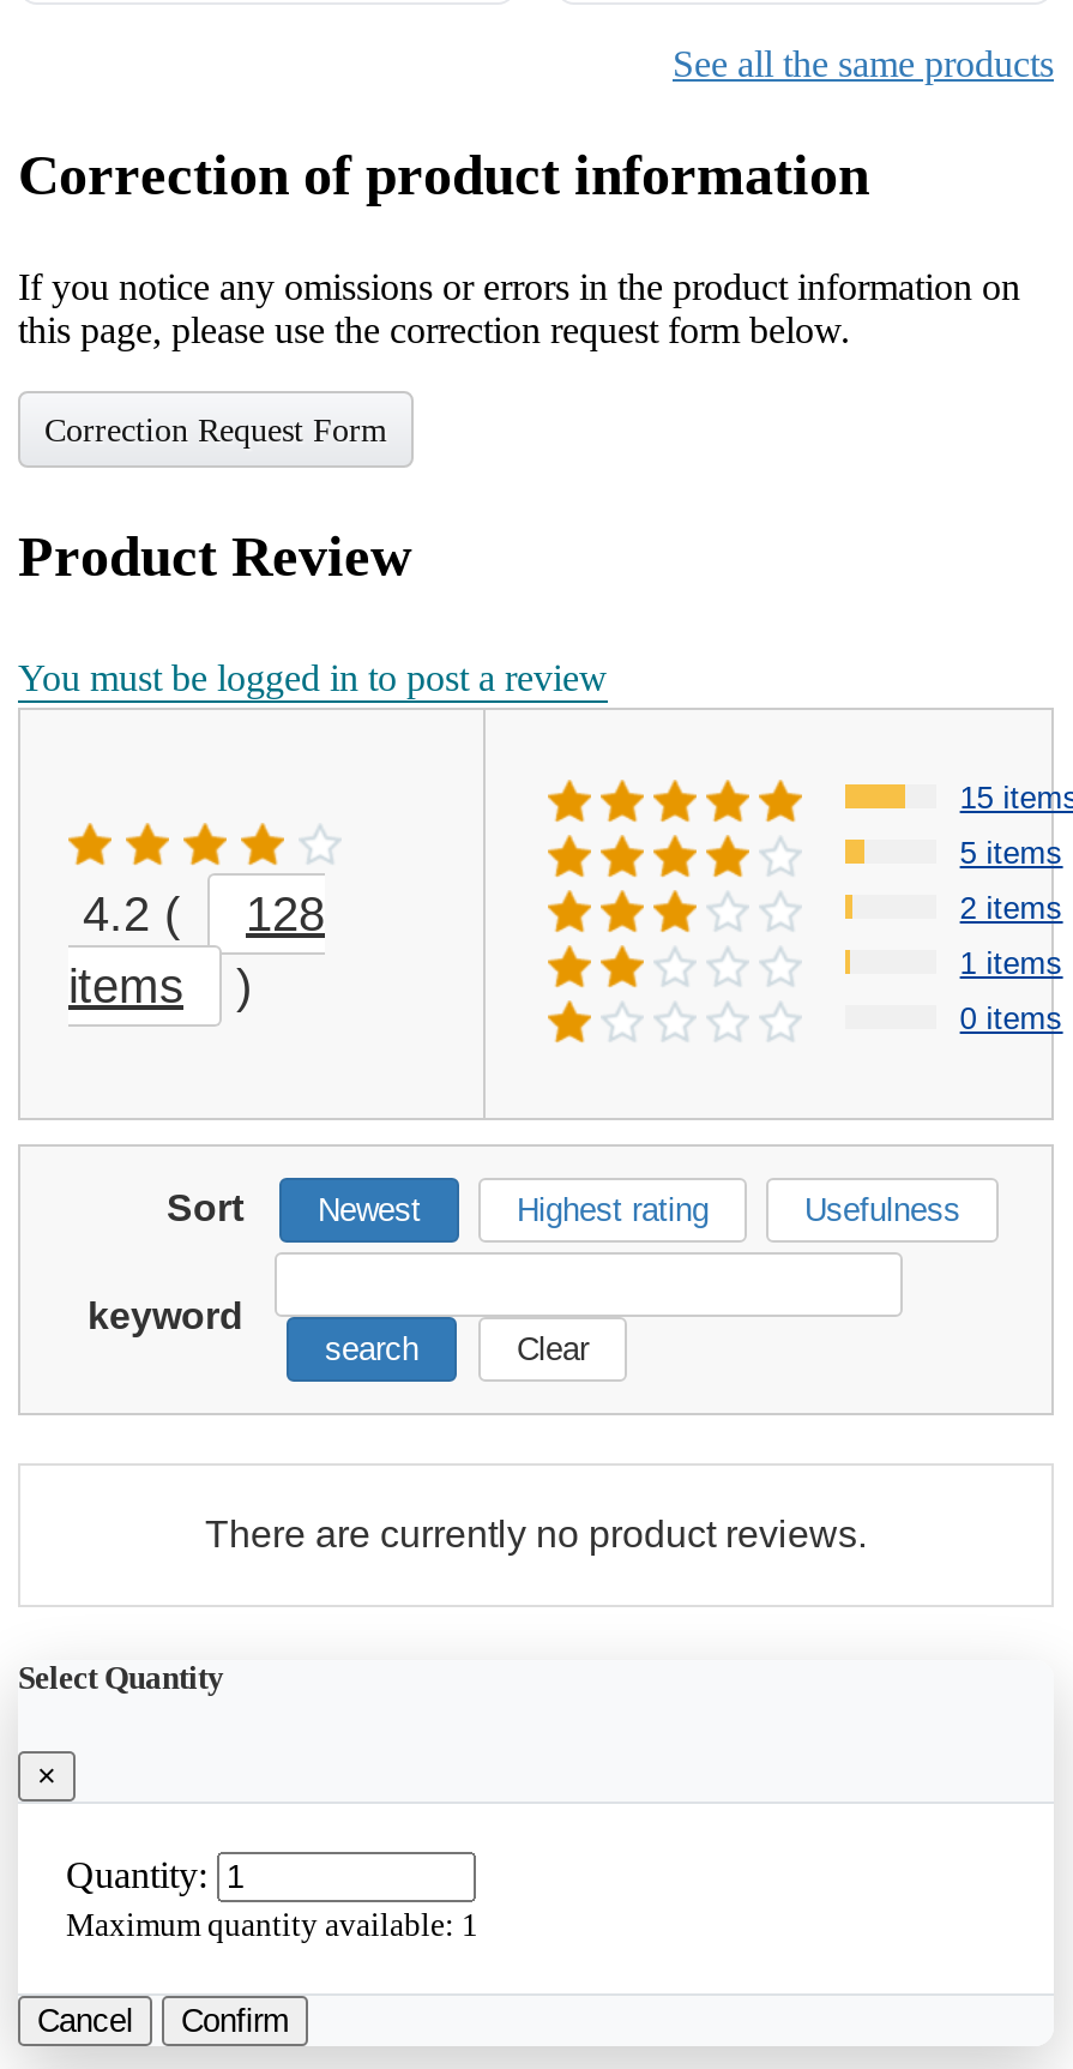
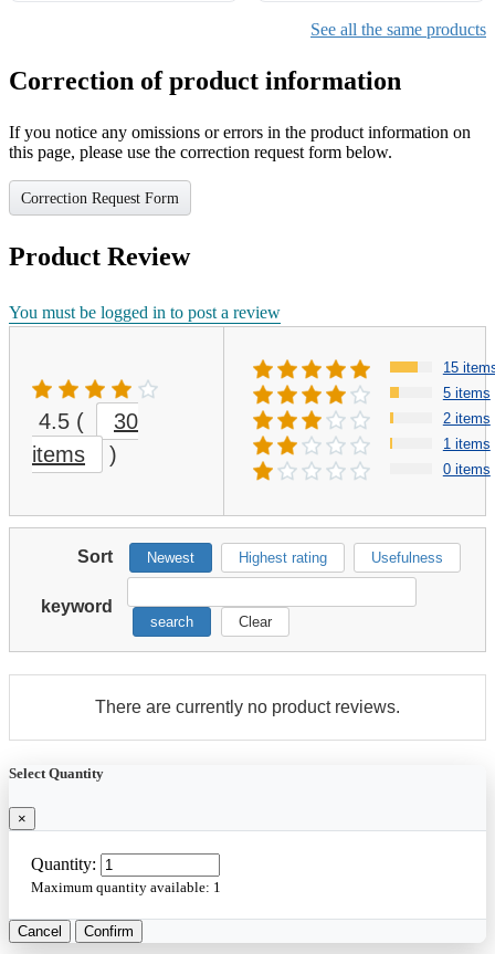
- 4.2 (
+ 4.5 (

- 128
+ 30
